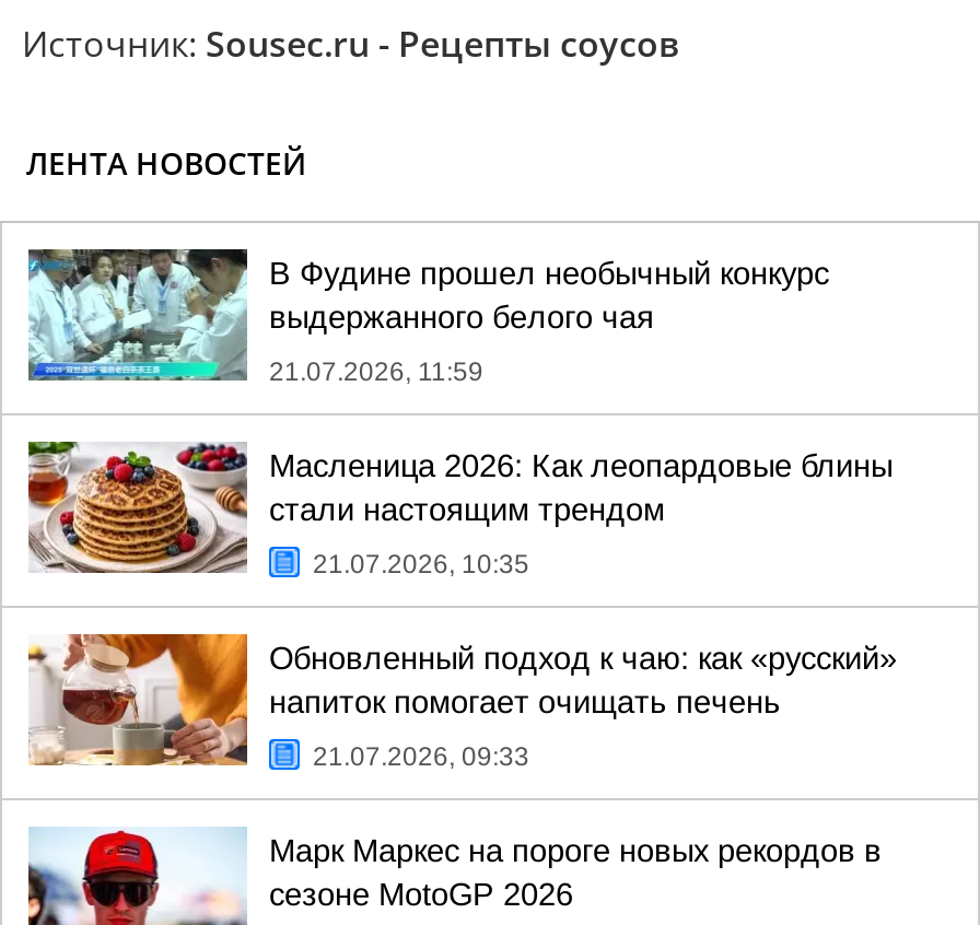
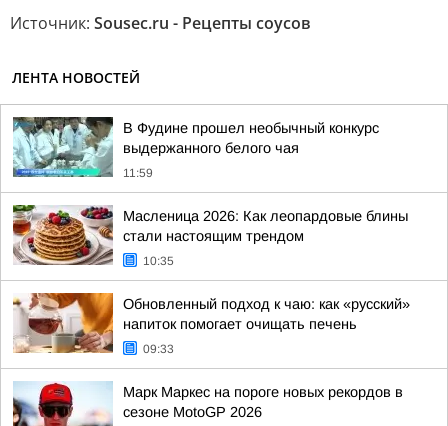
- 21.07.2026, 11:59
+ 11:59

- 21.07.2026, 10:35
+ 10:35

- 21.07.2026, 09:33
+ 09:33
